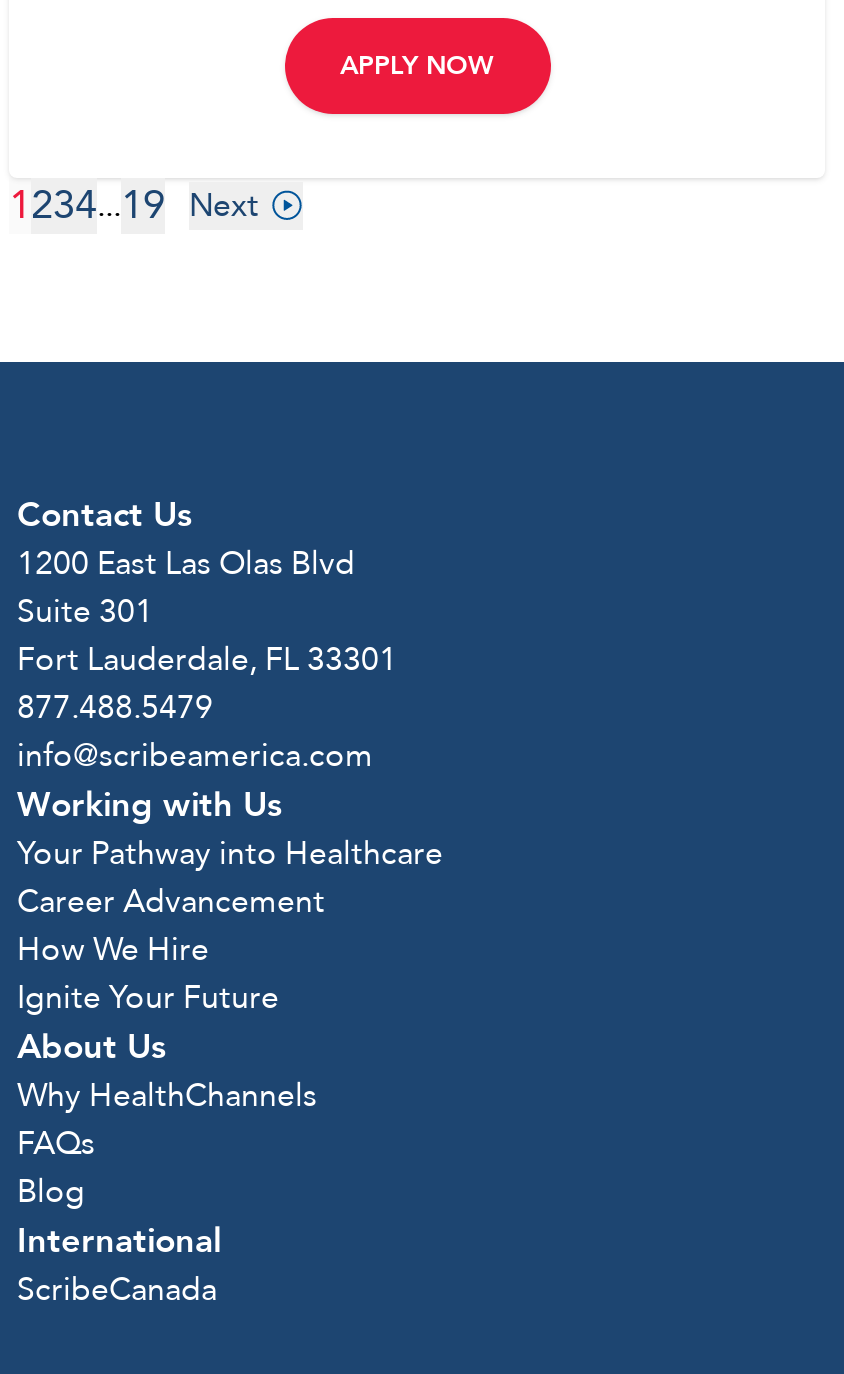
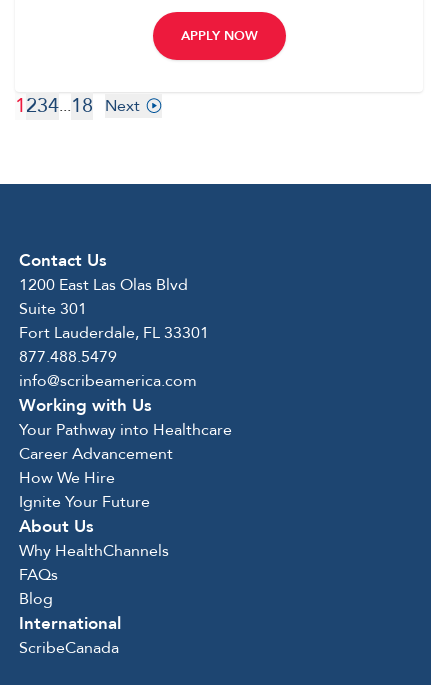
- 1 234...19 Next
+ 1 234...18 Next
